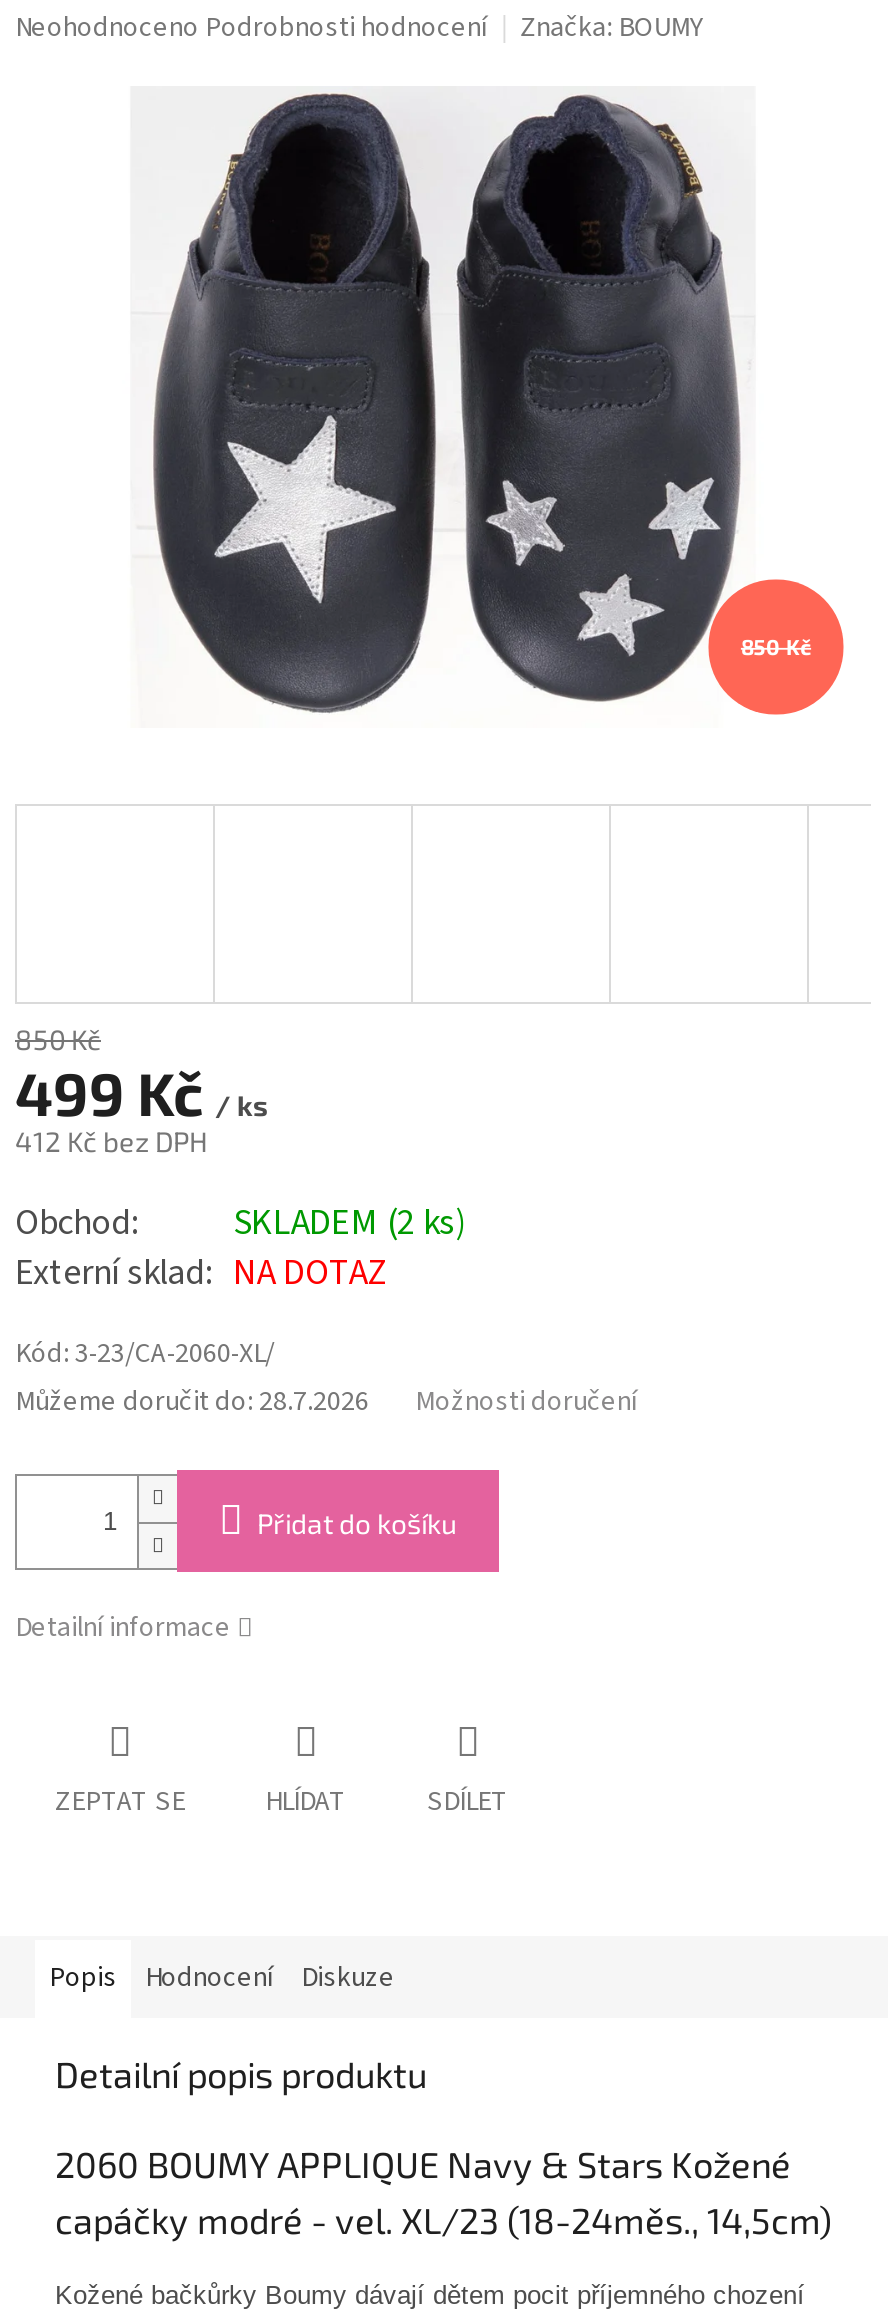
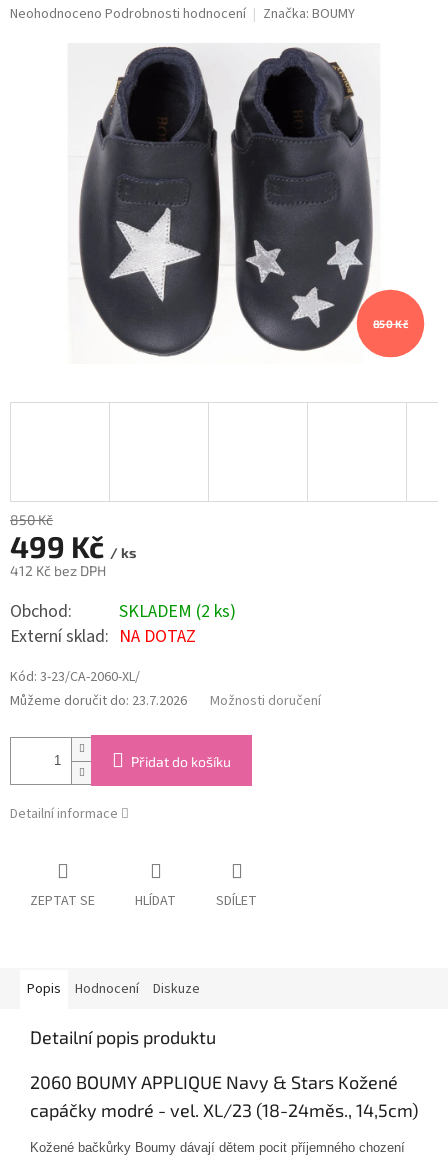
- Můžeme doručit do: 28.7.2026
+ Můžeme doručit do: 23.7.2026
